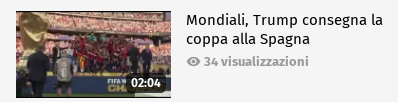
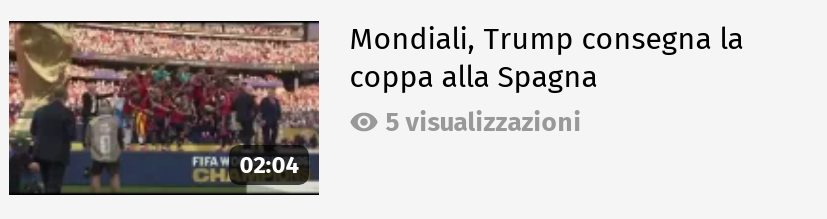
- 34 visualizzazioni
+ 5 visualizzazioni
